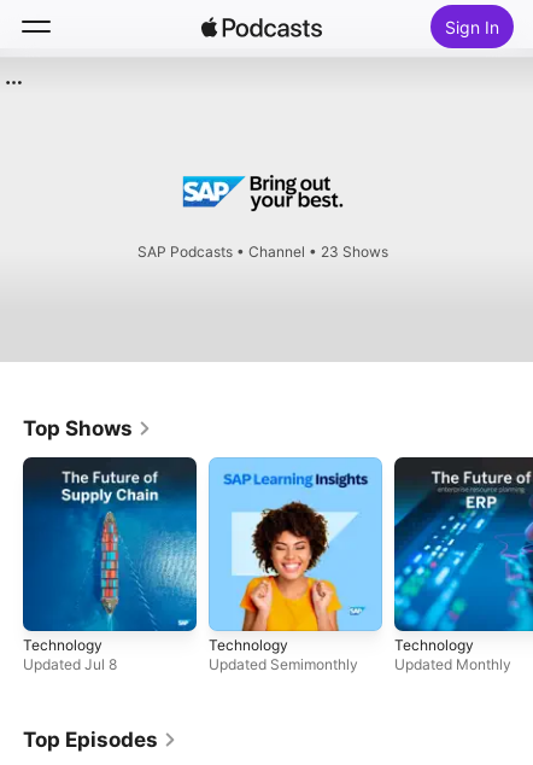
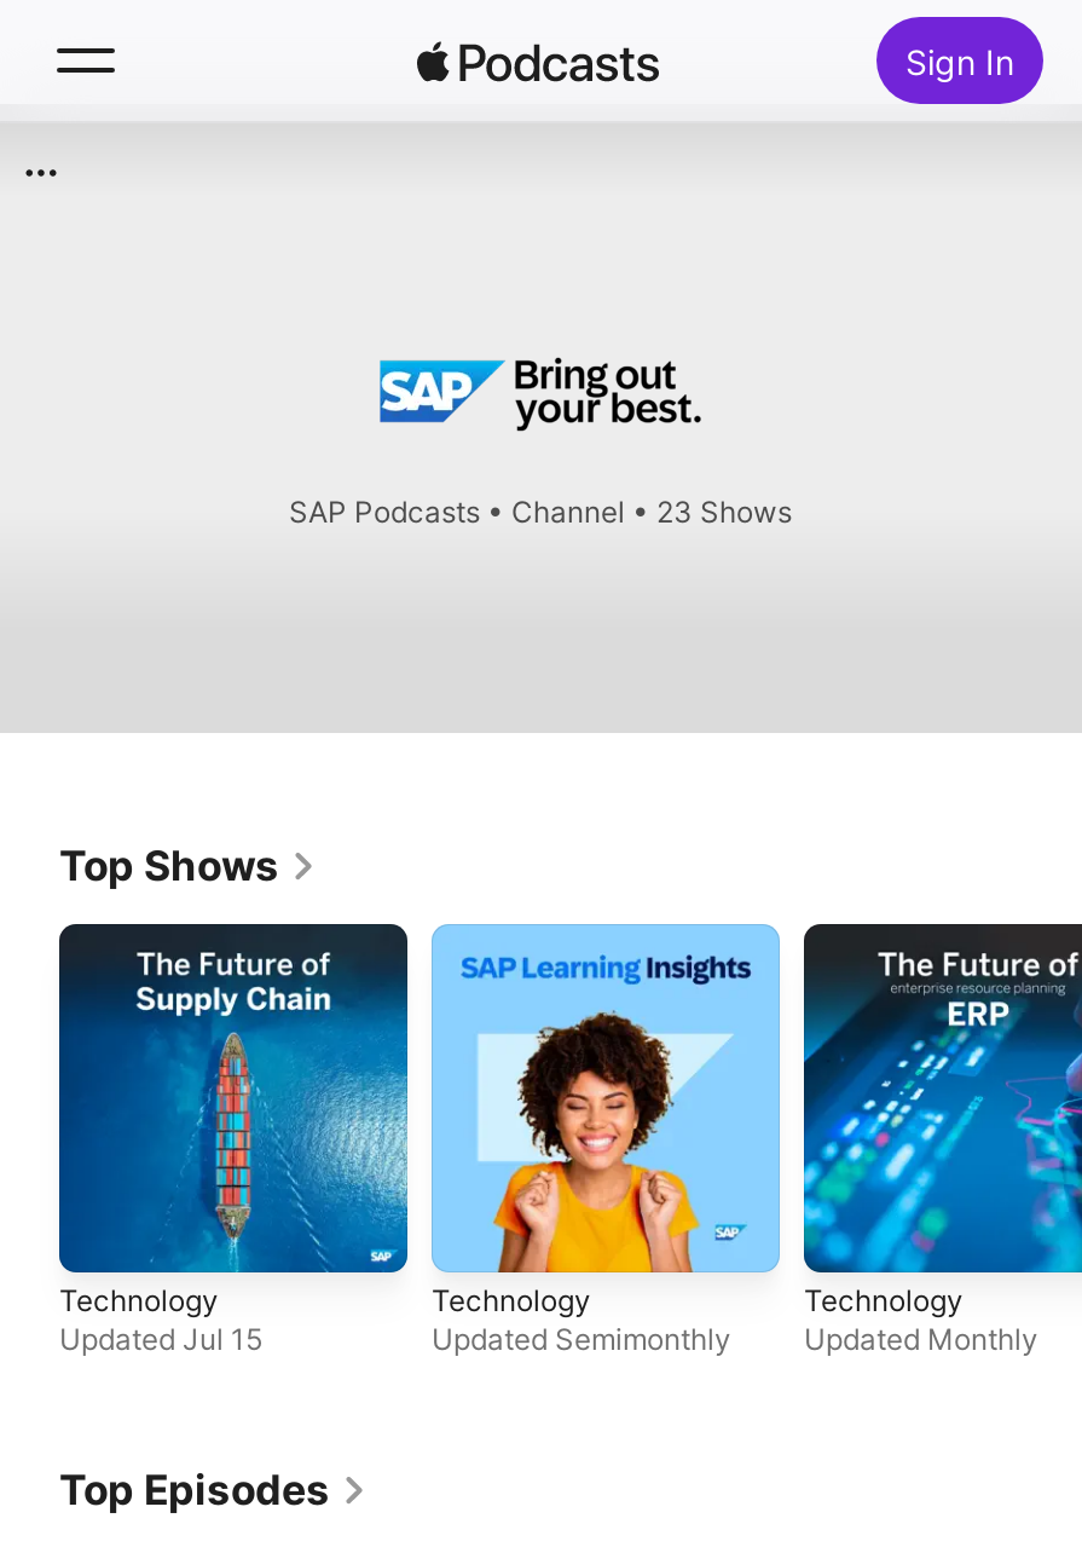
- Updated Jul 8
+ Updated Jul 15
